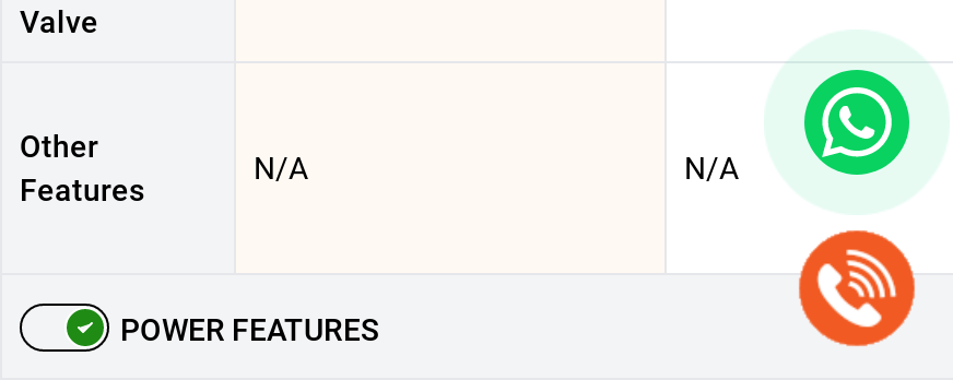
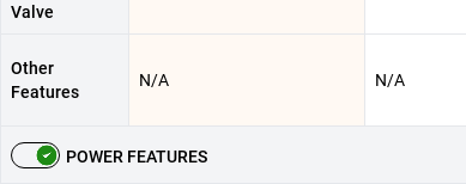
- [image]

- [image]
